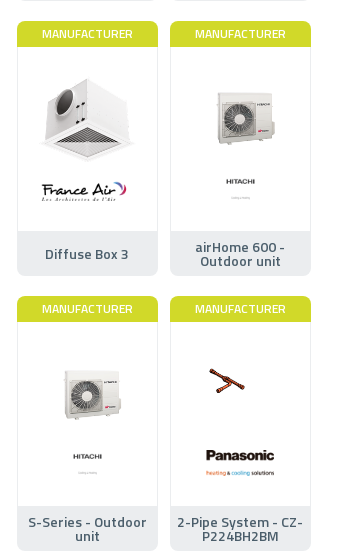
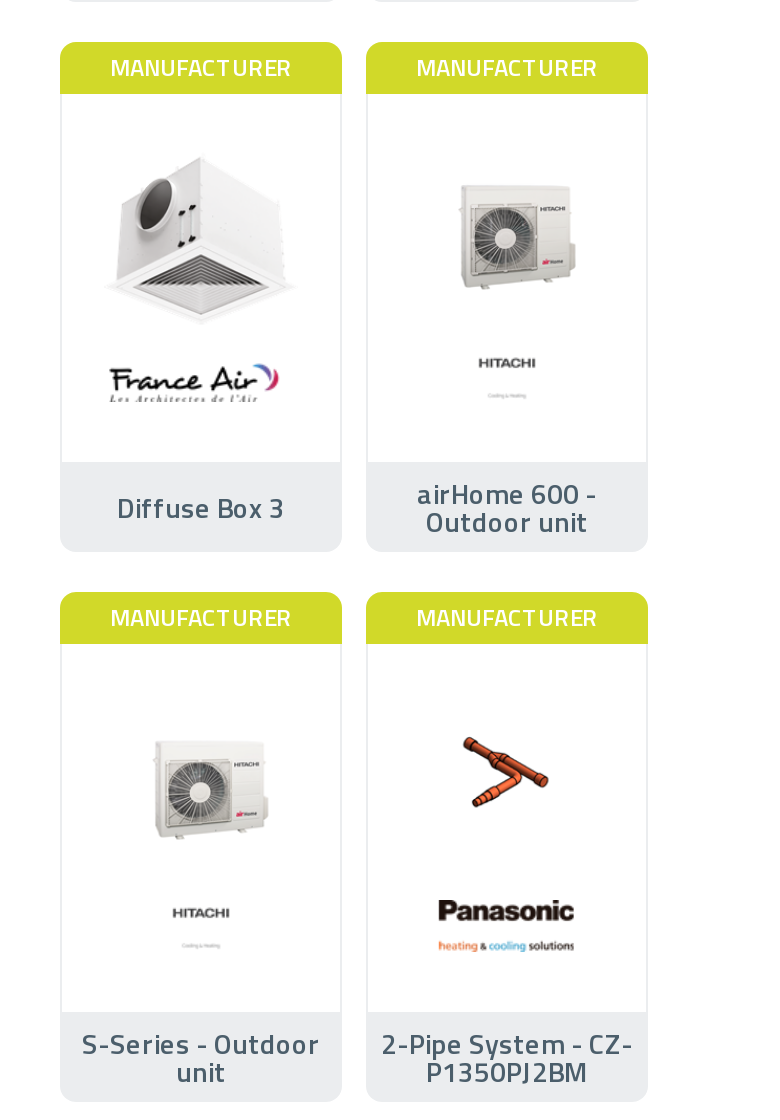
- [image]
+ [image]

- P224BH2BM
+ P1350PJ2BM
